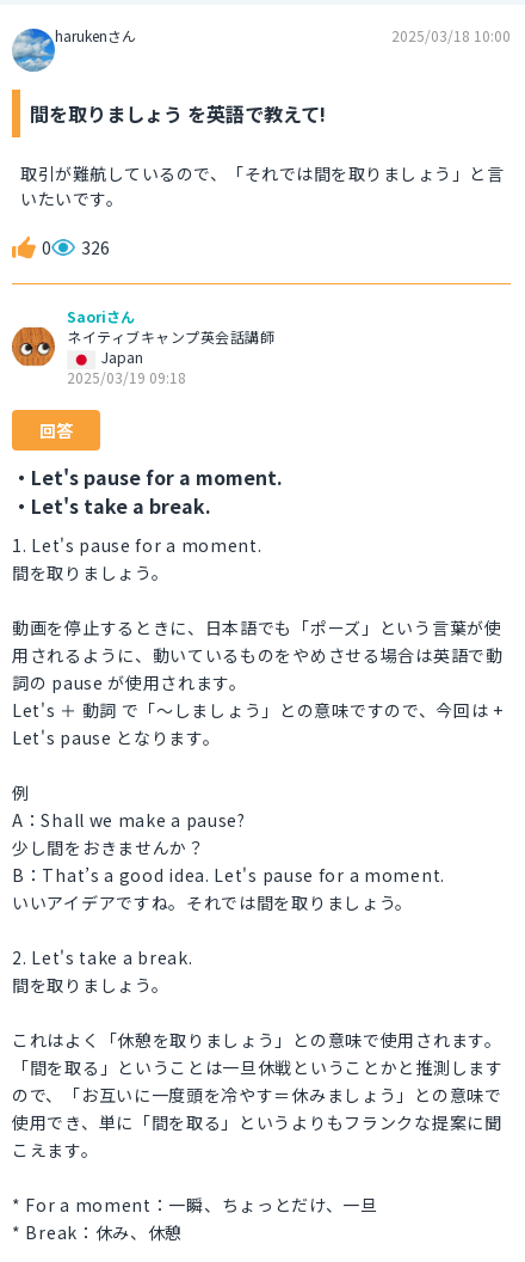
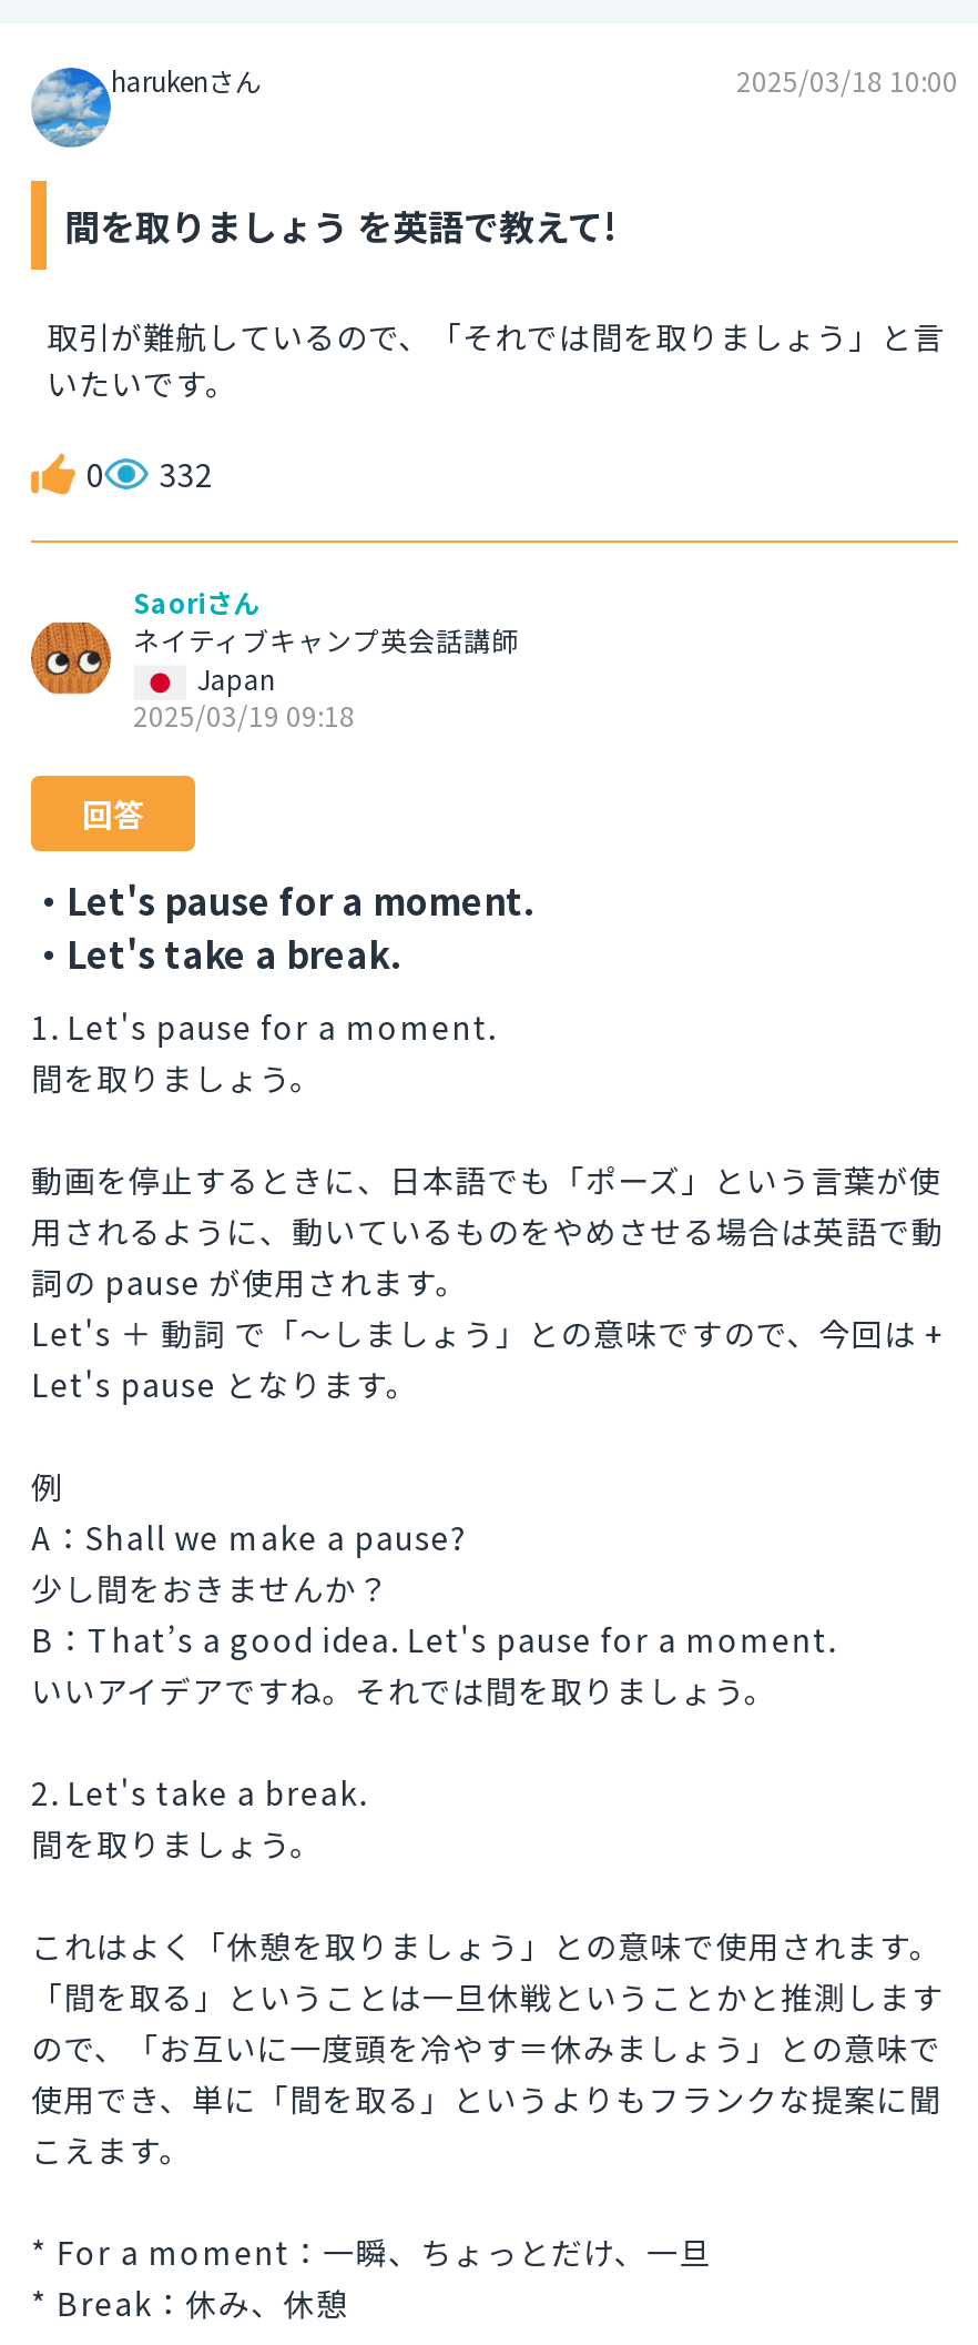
- 0 326
+ 0 332
